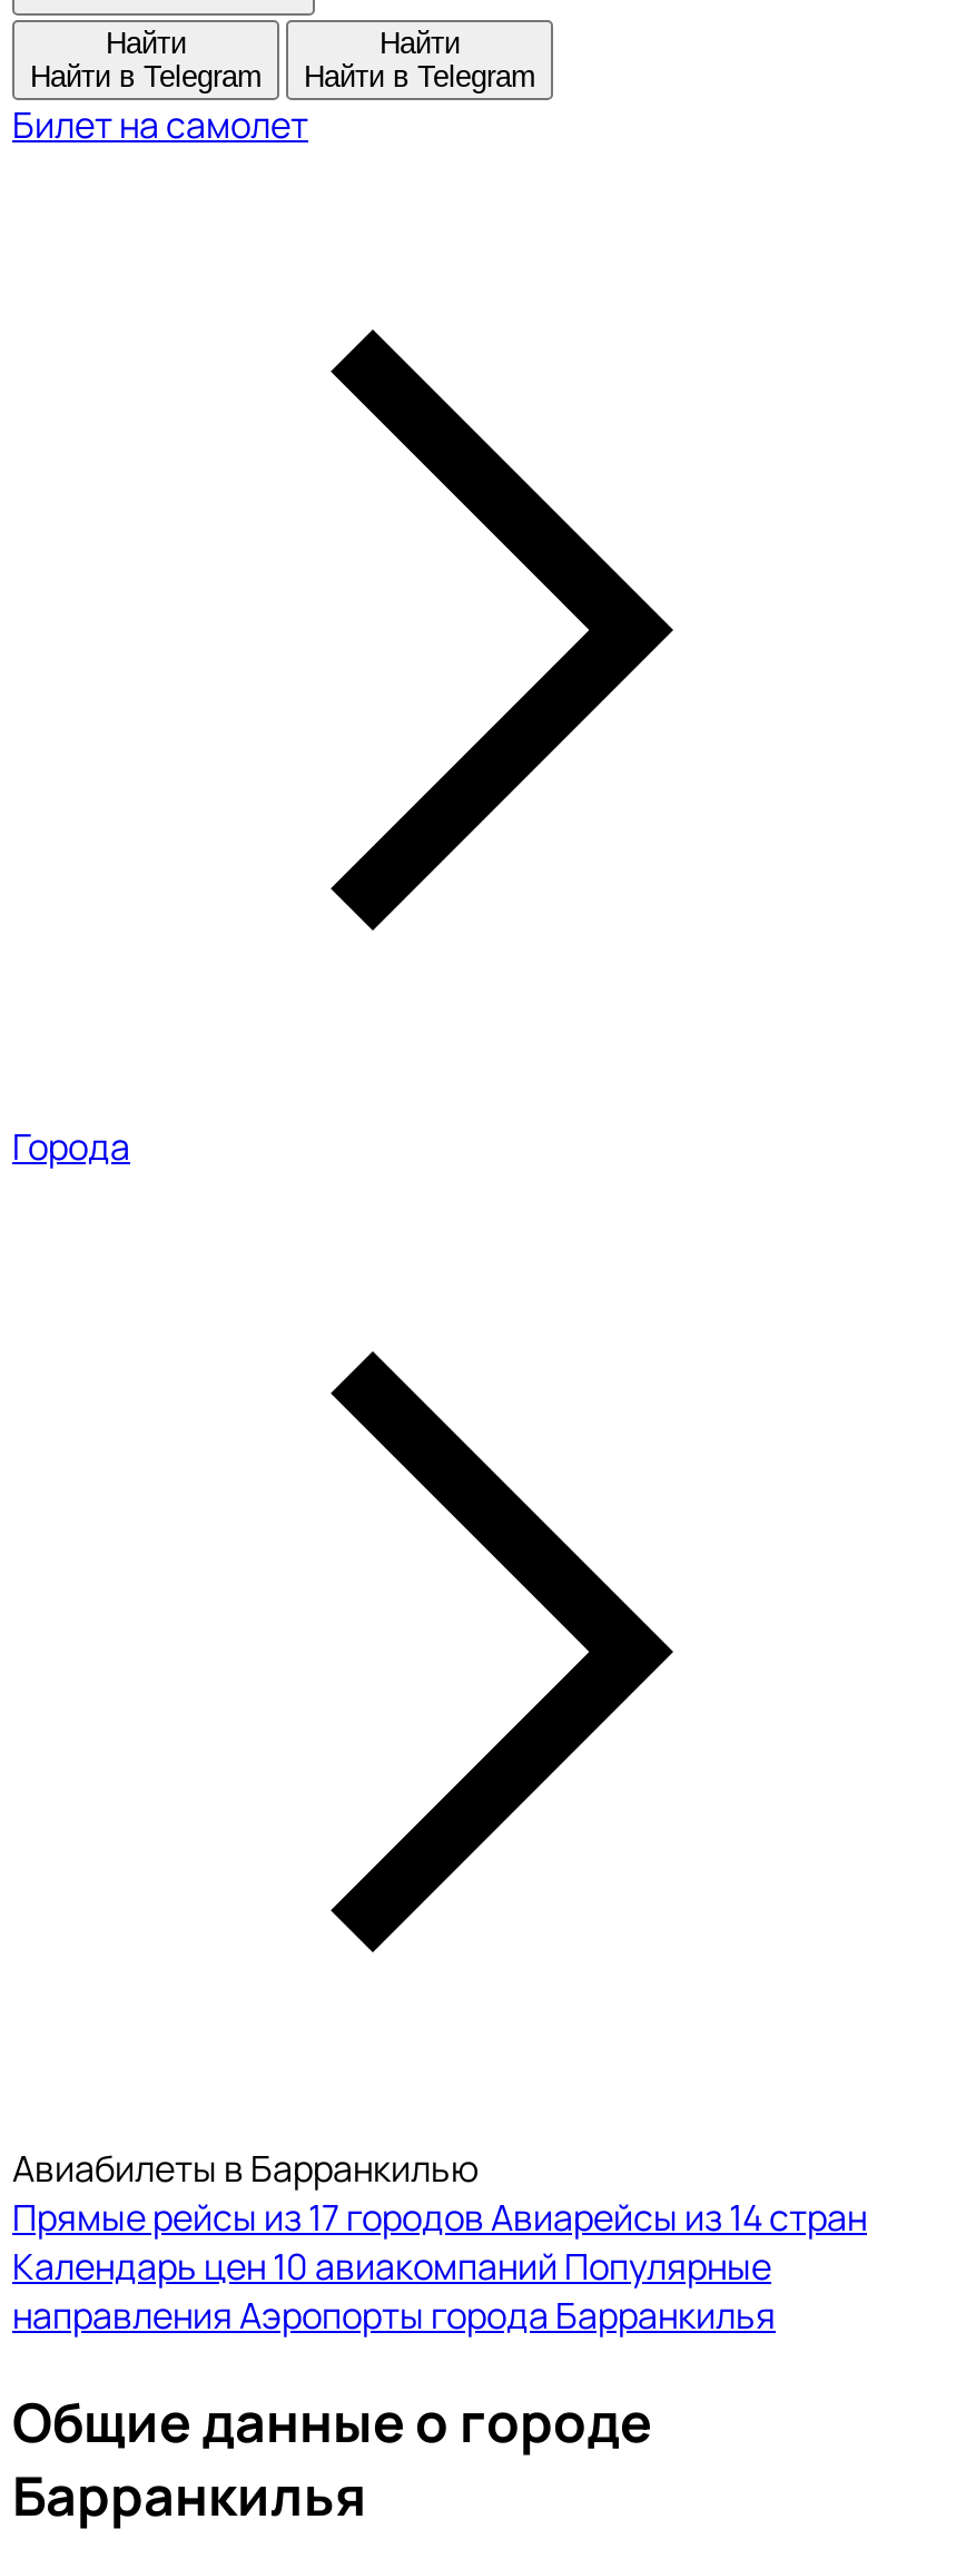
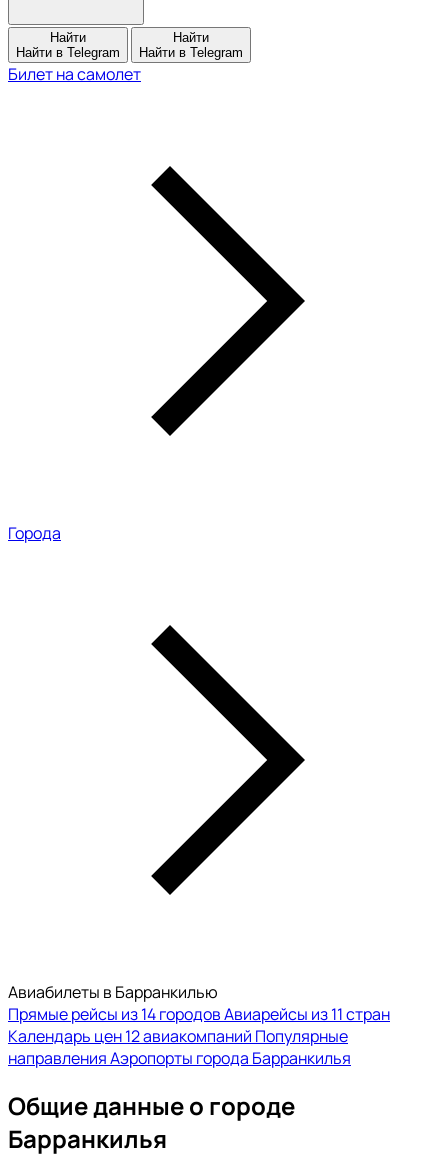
- Прямые рейсы из 17 городов Авиарейсы из 14 стран
+ Прямые рейсы из 14 городов Авиарейсы из 11 стран

- Календарь цен 10 авиакомпаний Популярные
+ Календарь цен 12 авиакомпаний Популярные
